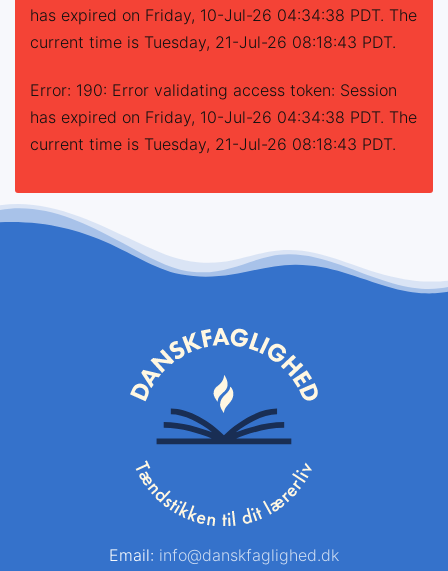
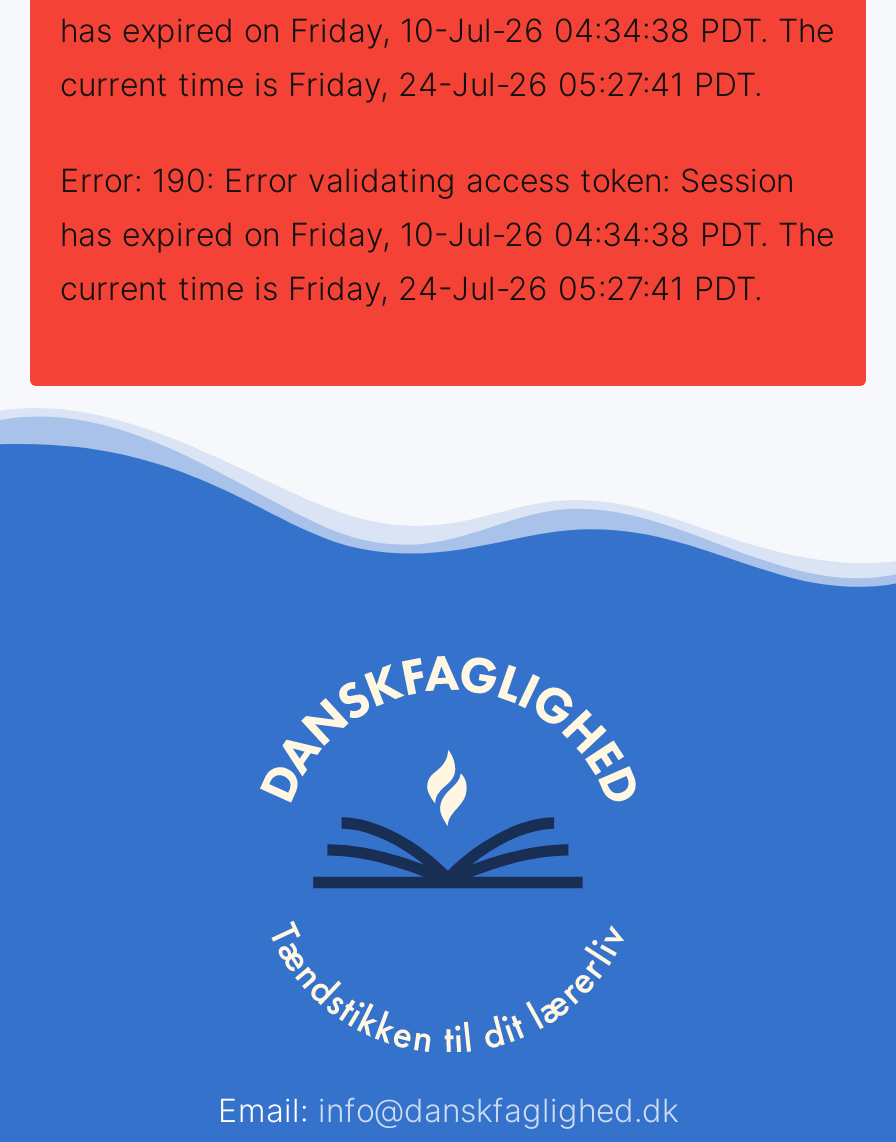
- current time is Tuesday, 21-Jul-26 08:18:43 PDT.
+ current time is Friday, 24-Jul-26 05:27:41 PDT.

- current time is Tuesday, 21-Jul-26 08:18:43 PDT.
+ current time is Friday, 24-Jul-26 05:27:41 PDT.
